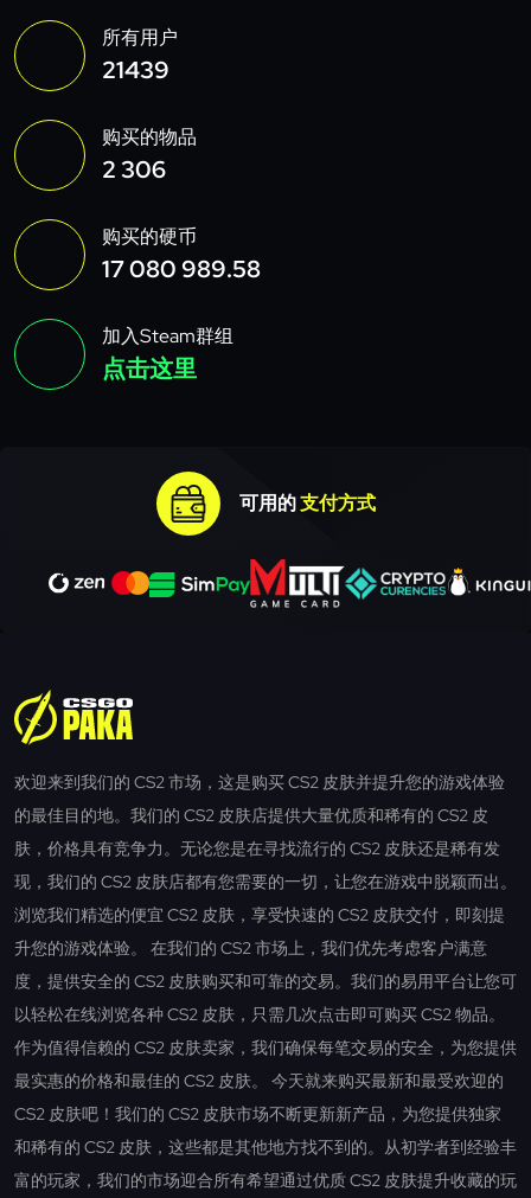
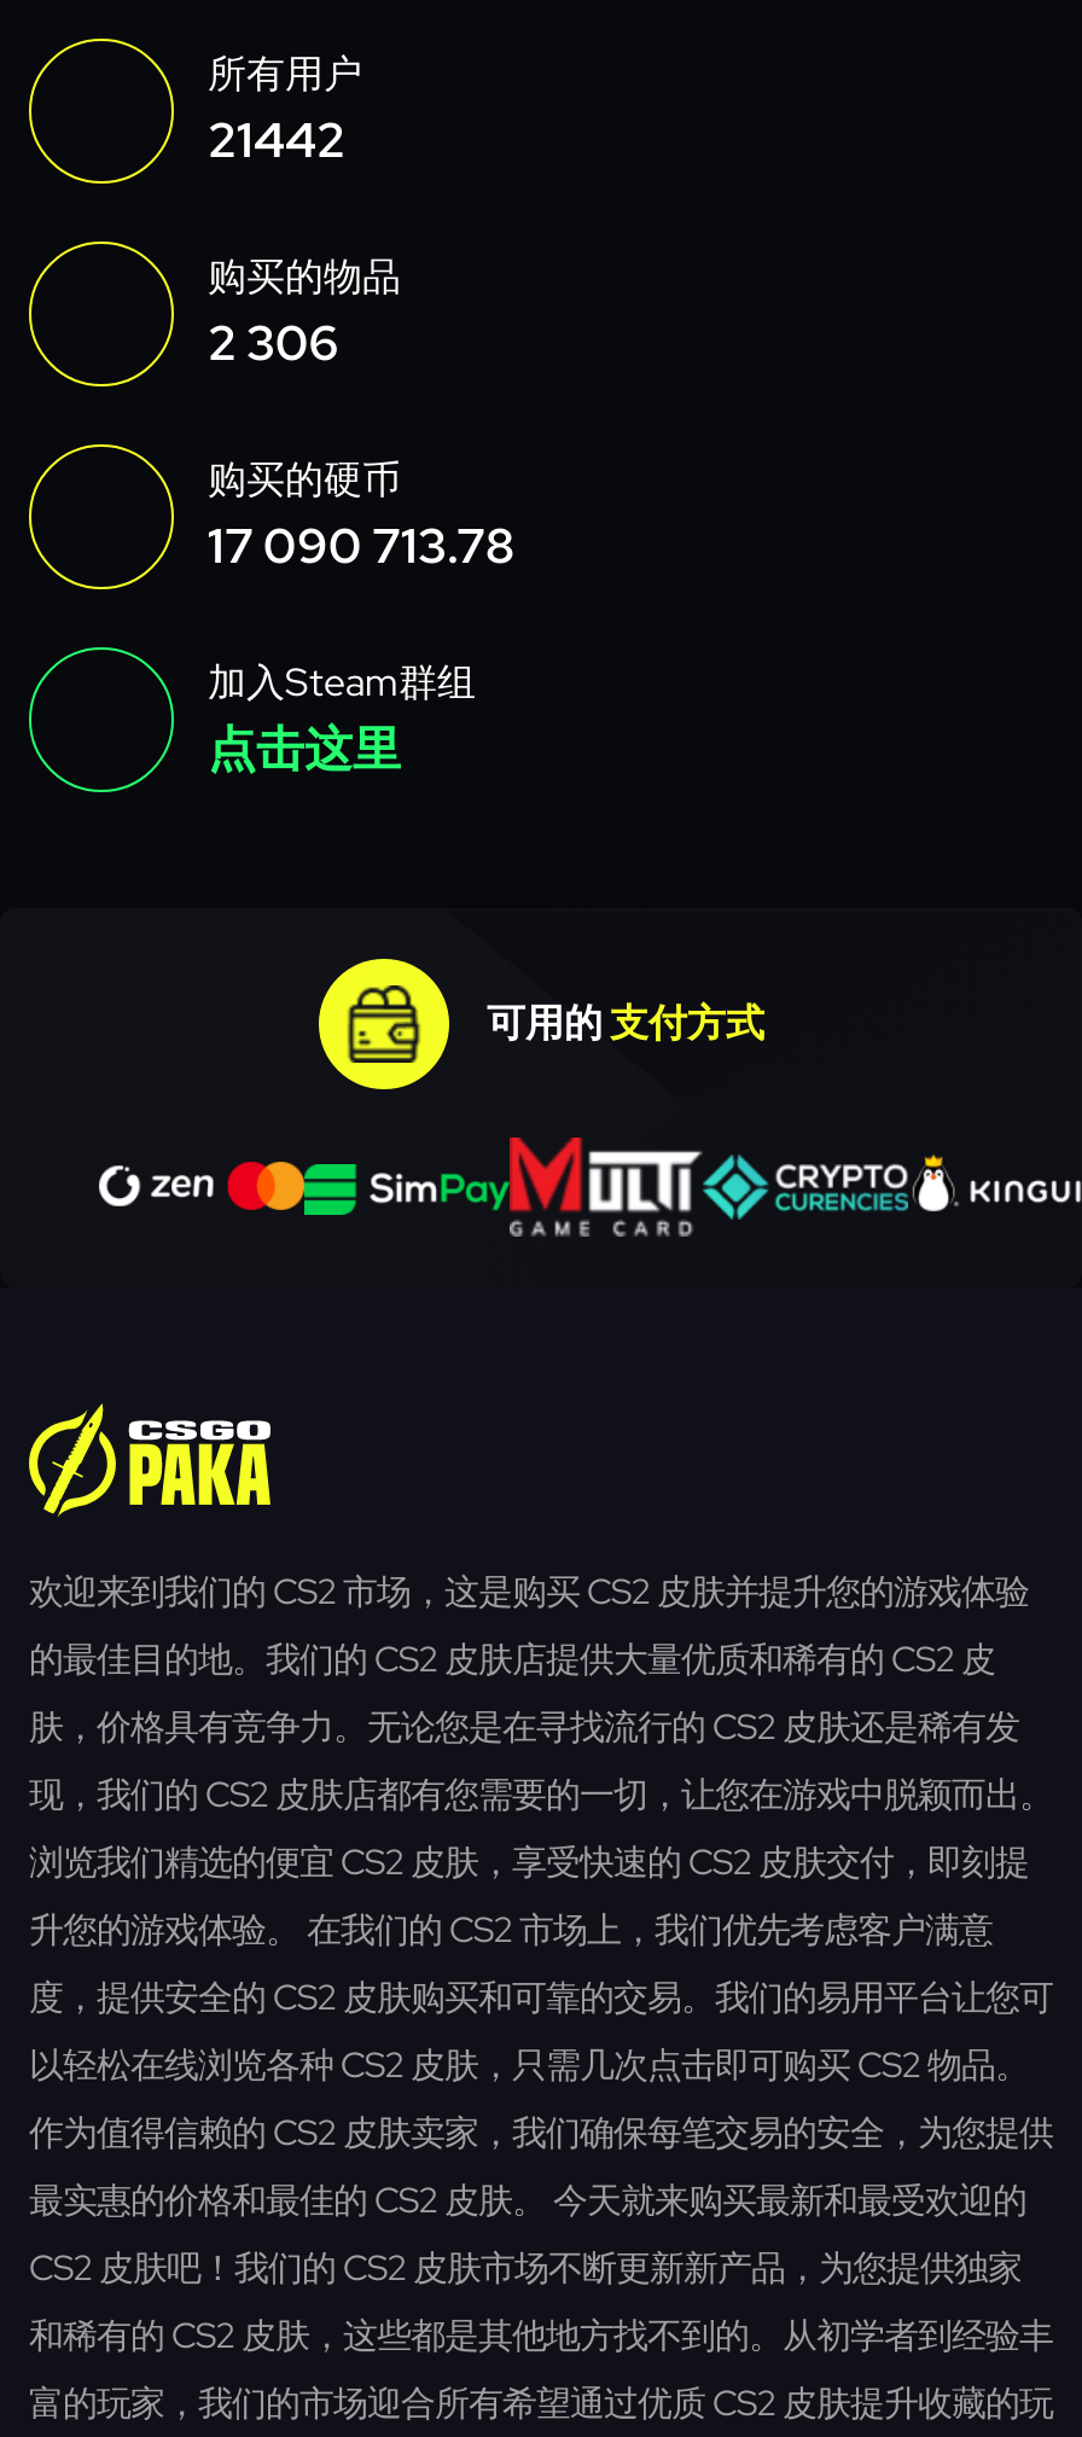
- 21439
+ 21442

- 17 080 989.58
+ 17 090 713.78
